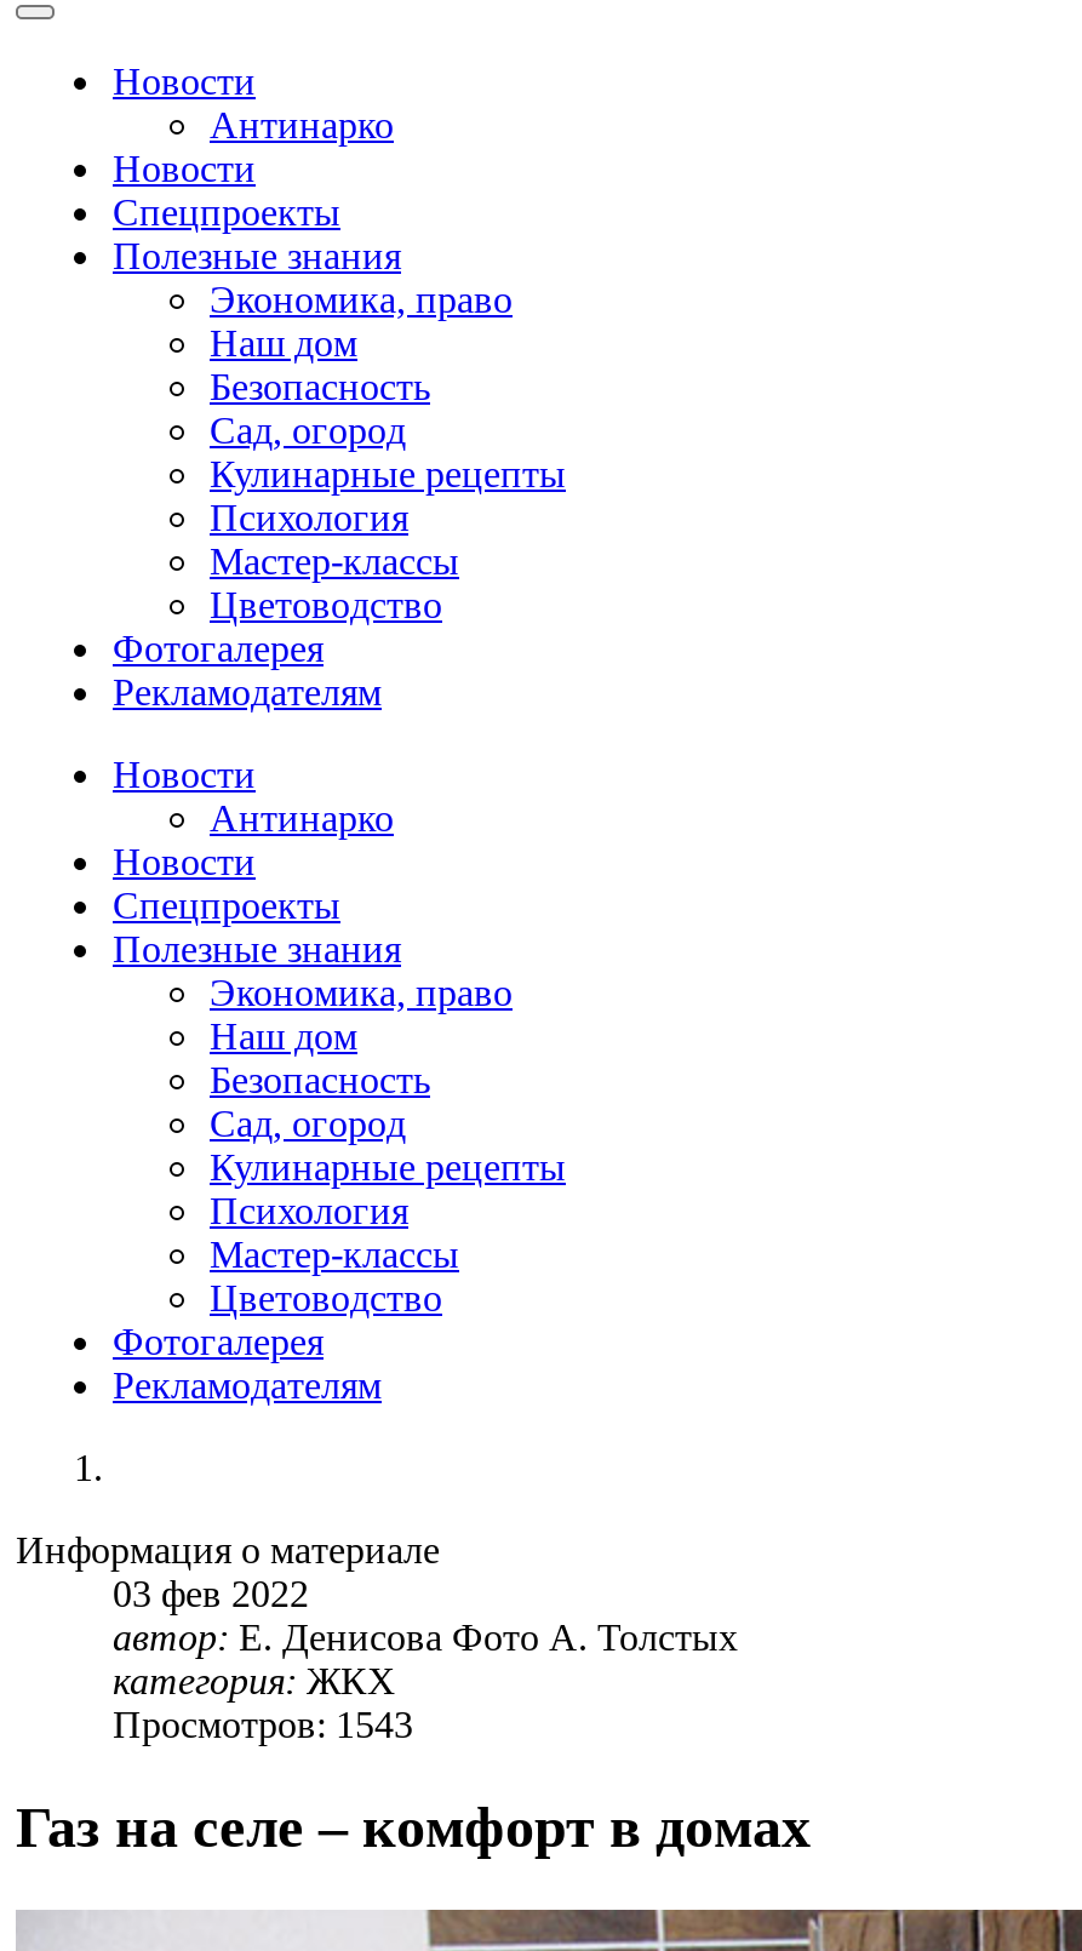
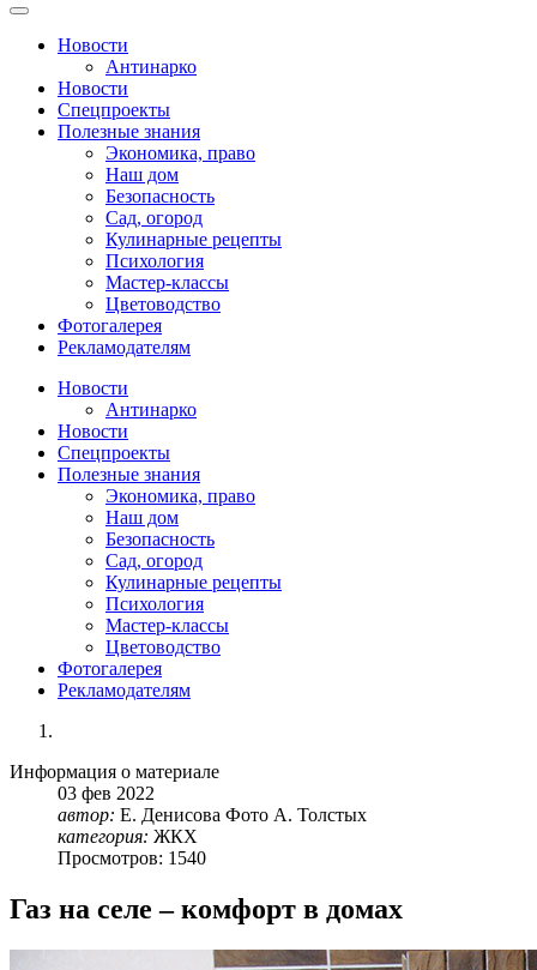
- Просмотров: 1543
+ Просмотров: 1540
